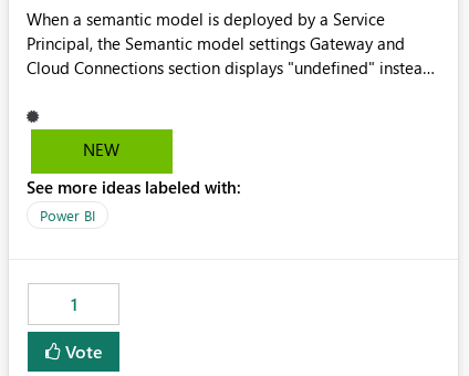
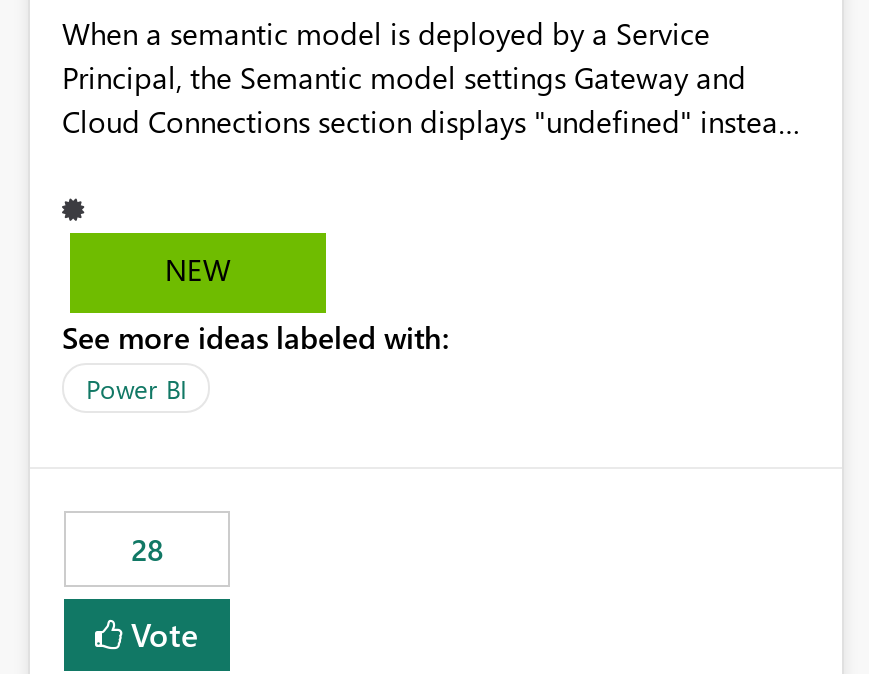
- 1
+ 28
